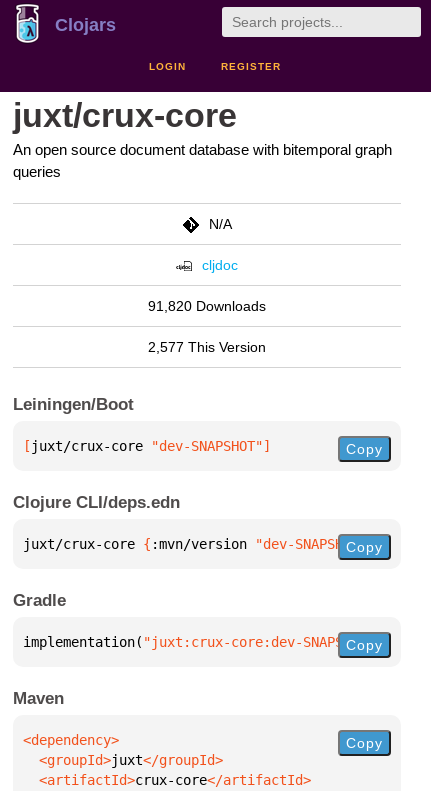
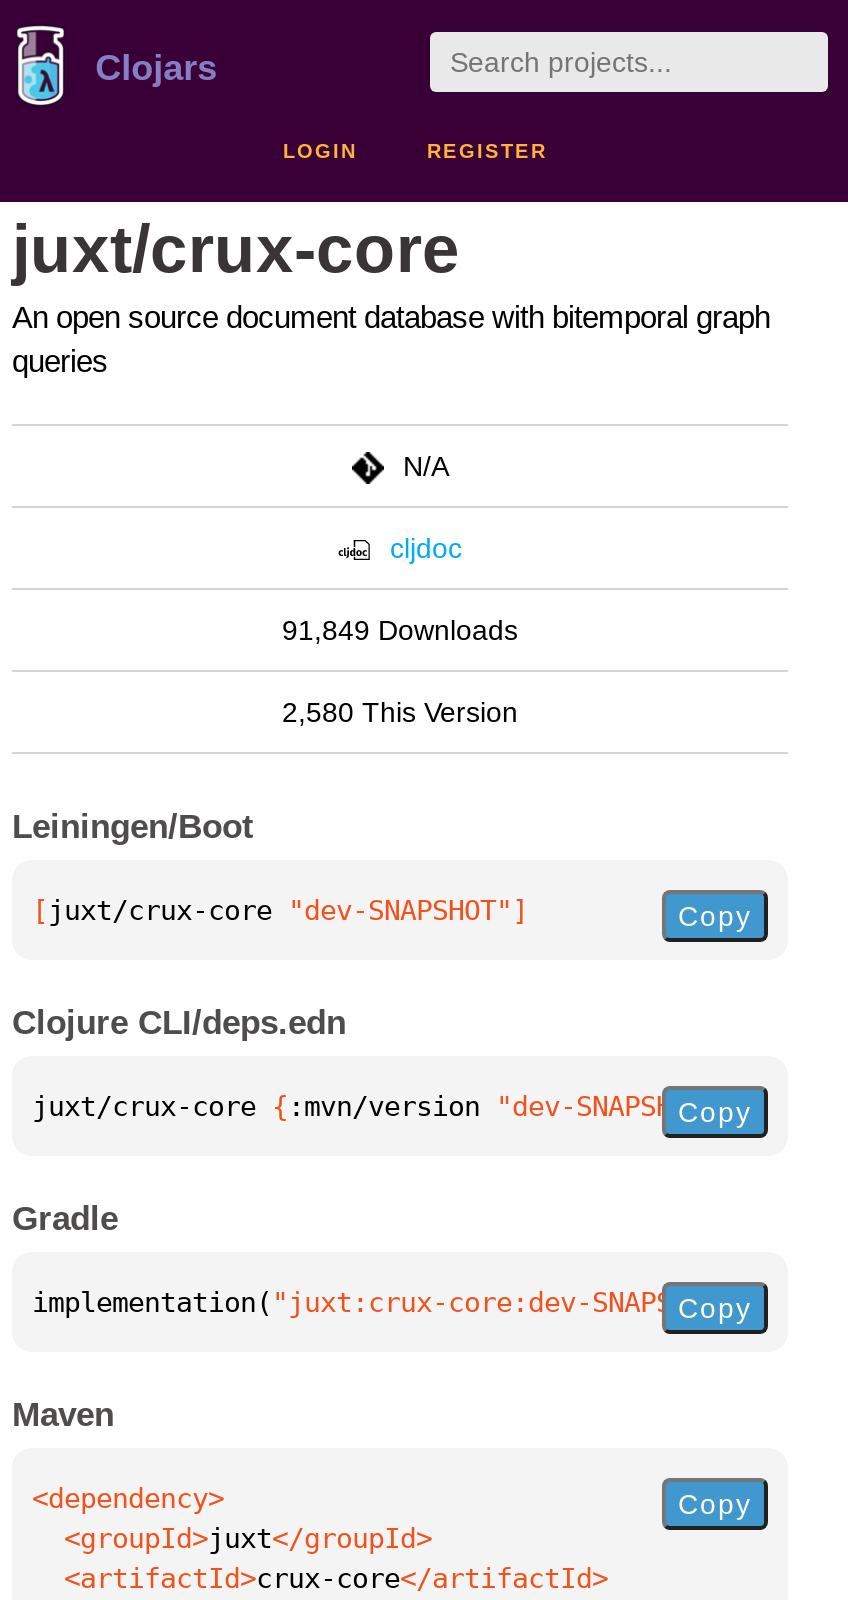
- 91,820 Downloads
+ 91,849 Downloads

- 2,577 This Version
+ 2,580 This Version
